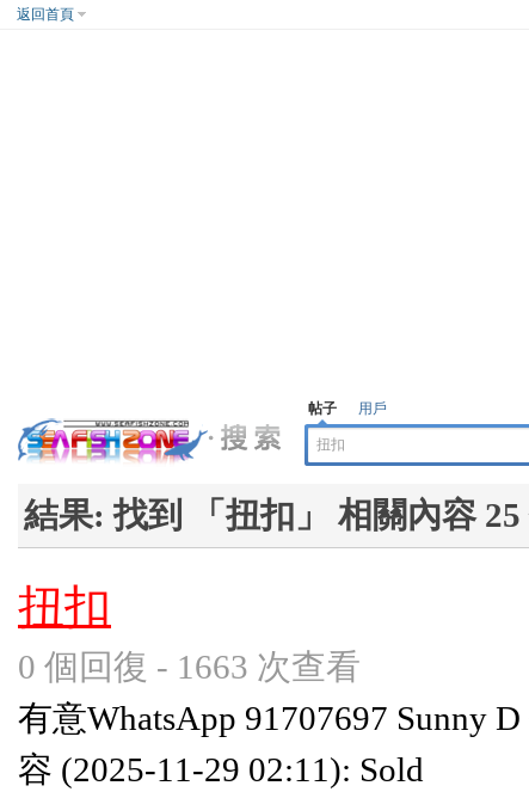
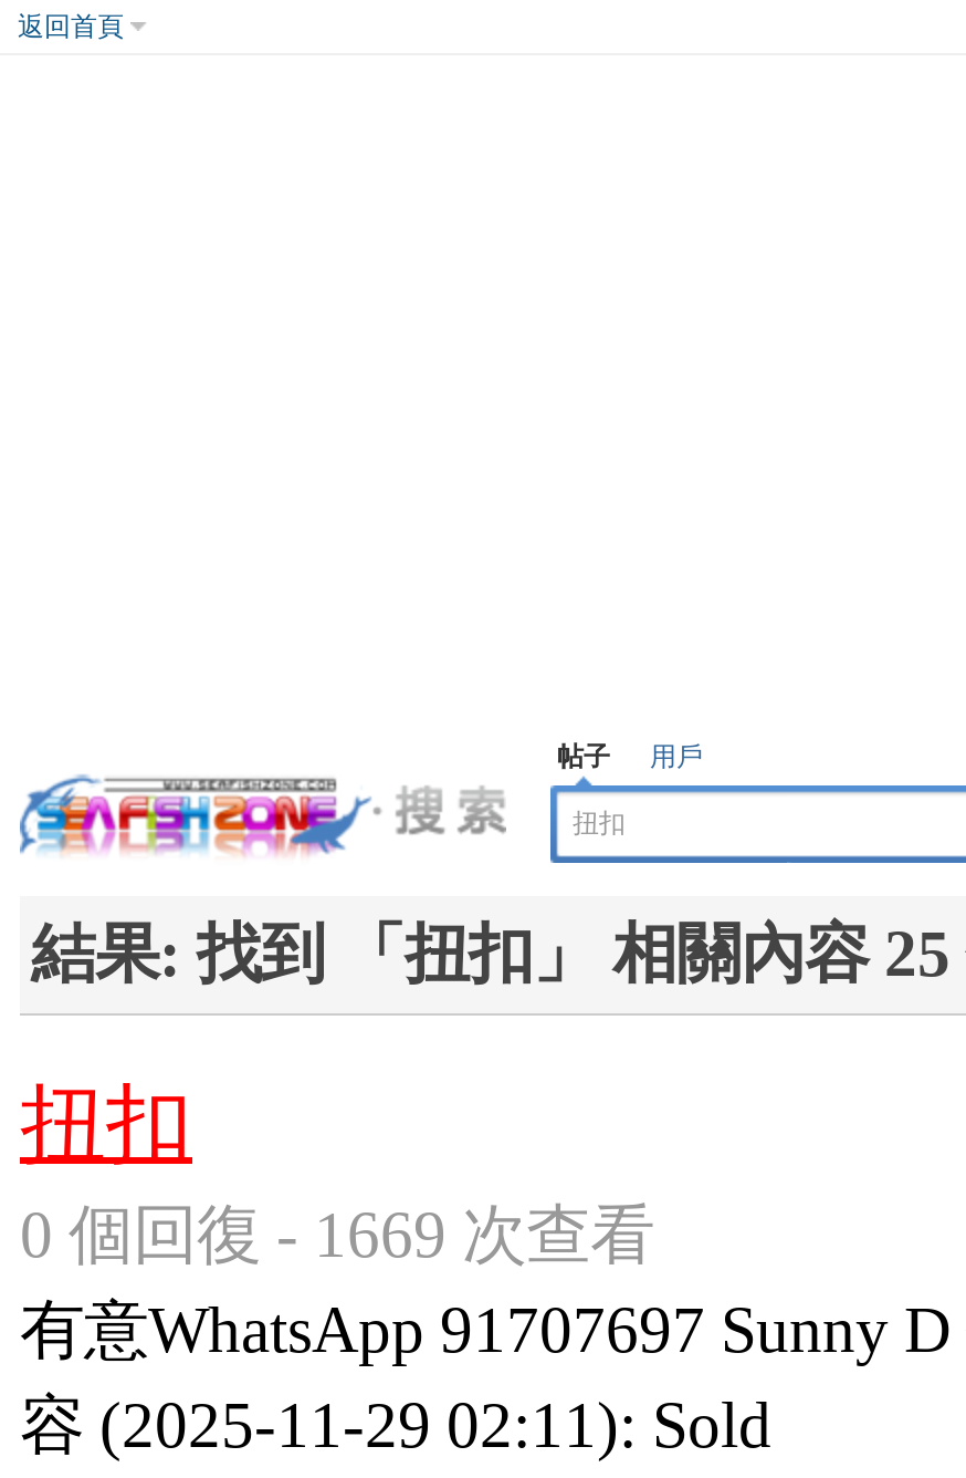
- 0 個回復 - 1663 次查看
+ 0 個回復 - 1669 次查看
